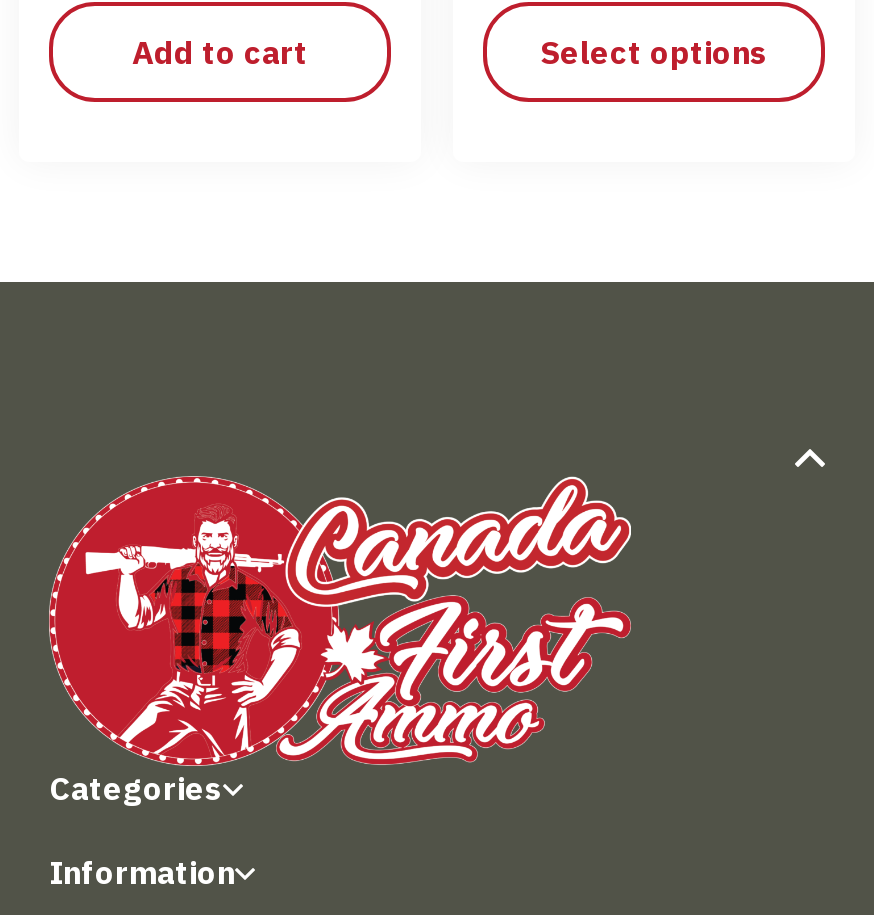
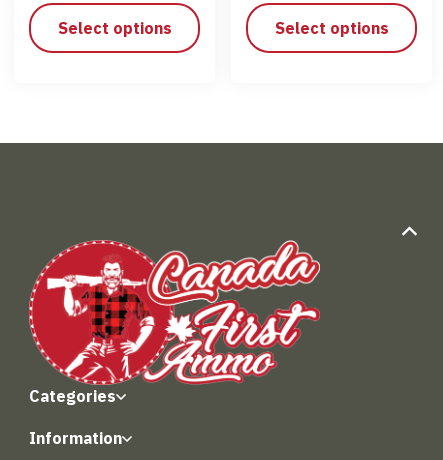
- Add to cart
+ Select options
